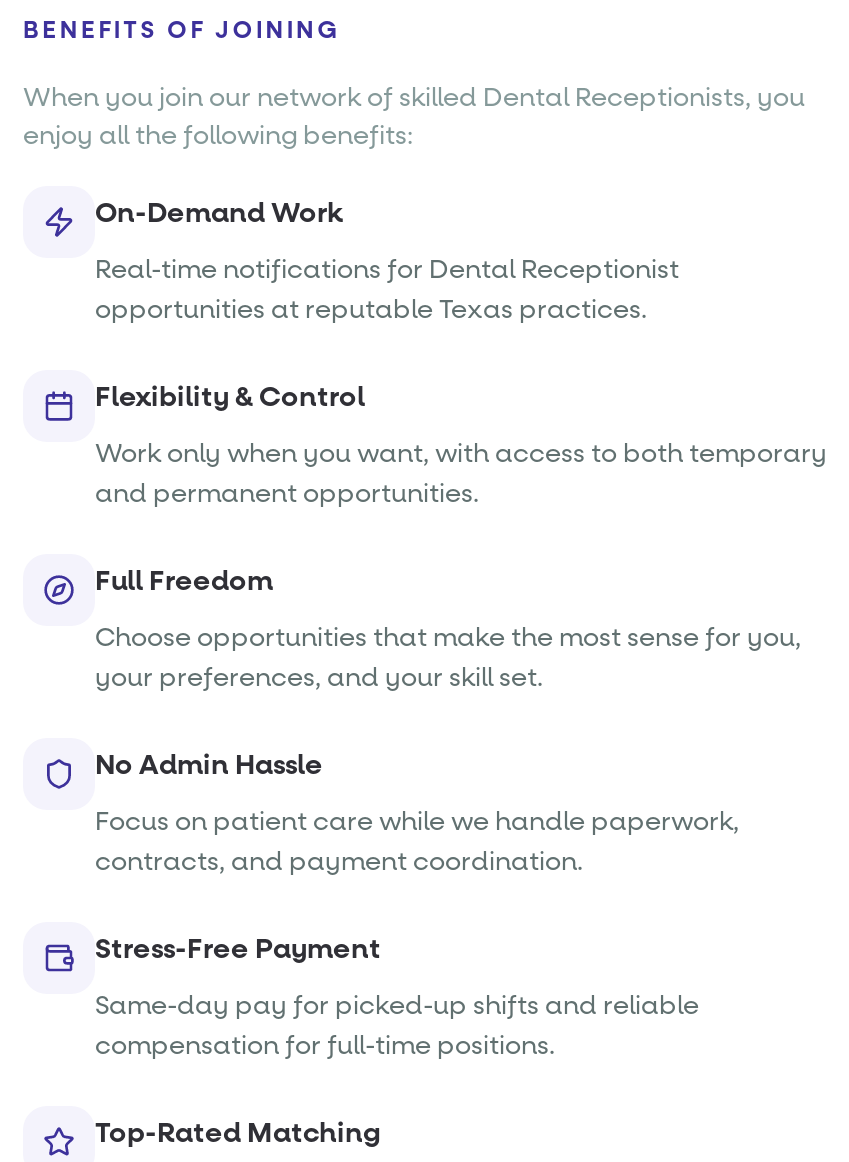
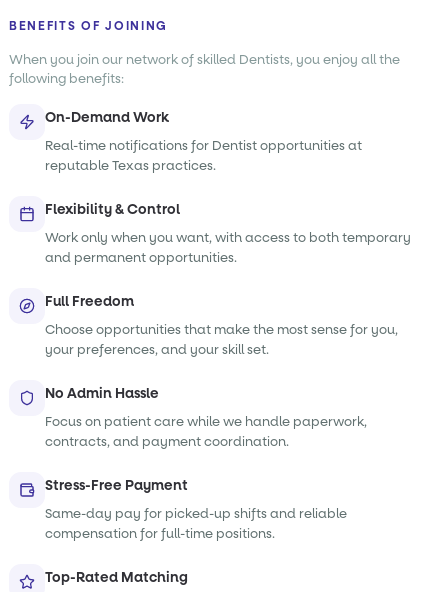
- When you join our network of skilled Dental Receptionists, you
- enjoy all the following benefits:
+ When you join our network of skilled Dentists, you enjoy all the
+ following benefits:

- Real-time notifications for Dental Receptionist
- opportunities at reputable Texas practices.
+ Real-time notifications for Dentist opportunities at
+ reputable Texas practices.
